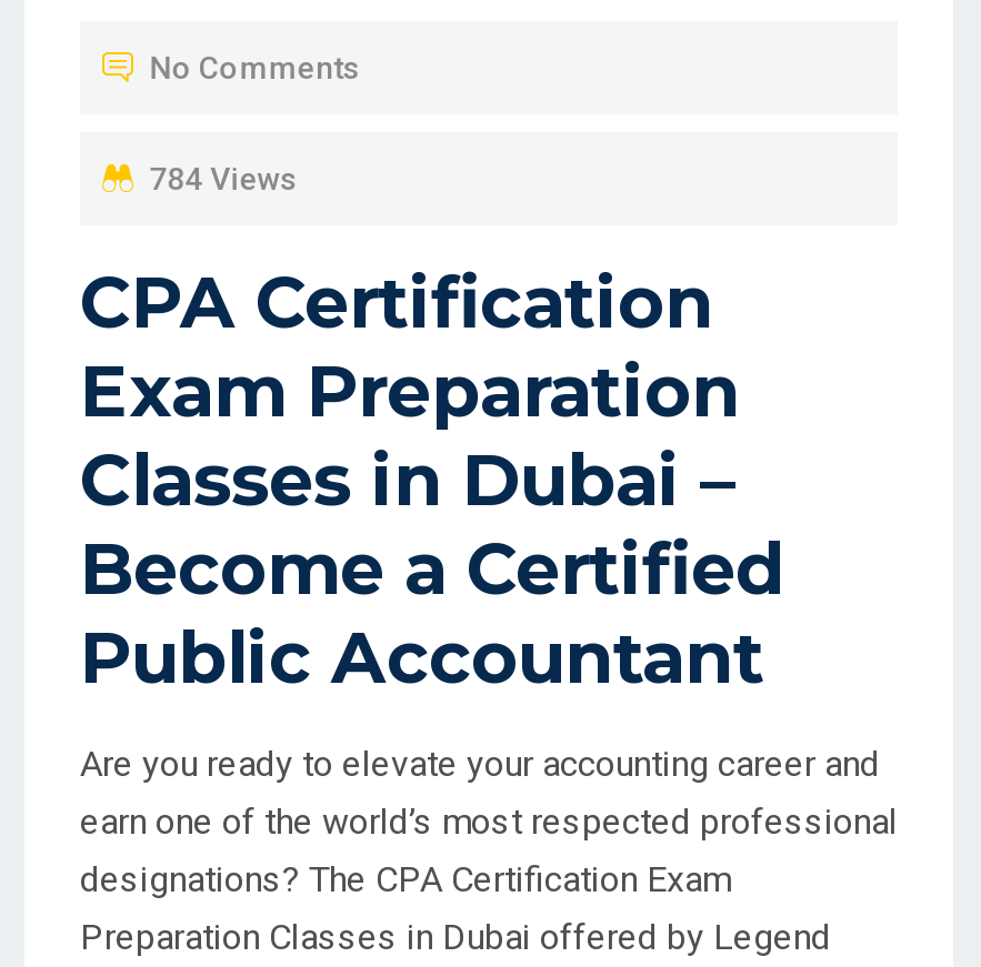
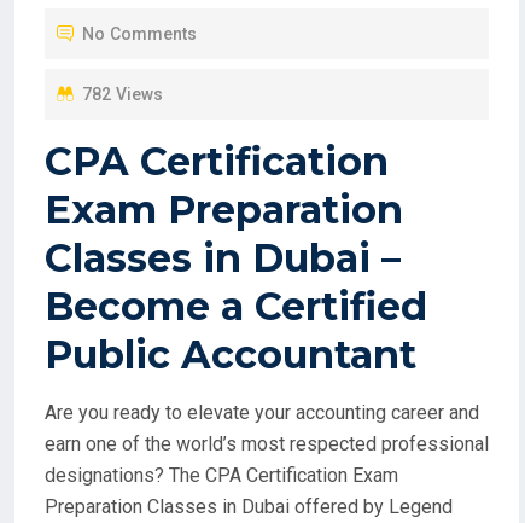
- 784 Views
+ 782 Views
